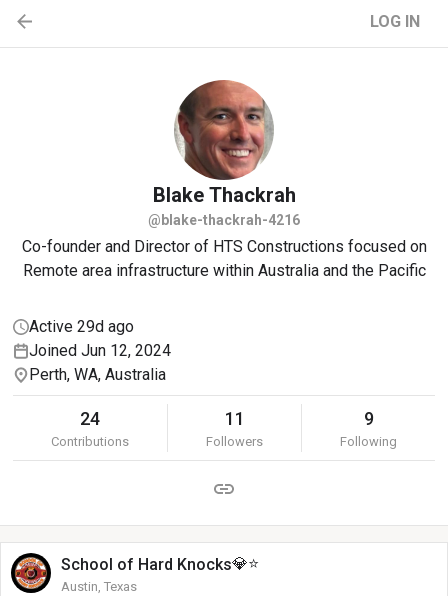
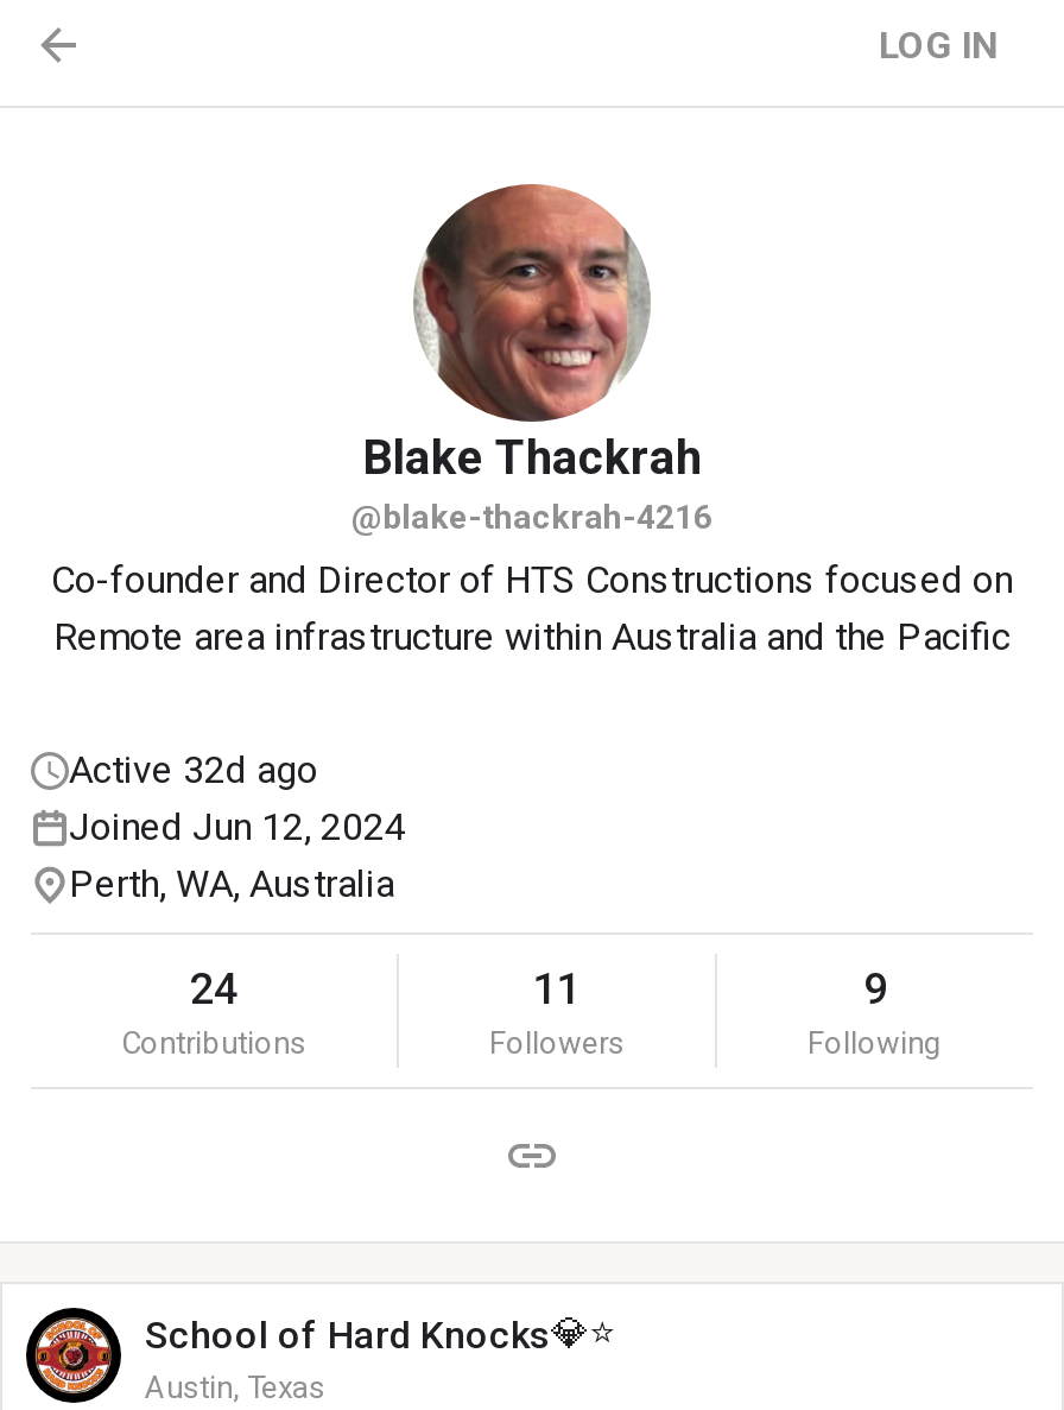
- Active 29d ago
+ Active 32d ago
